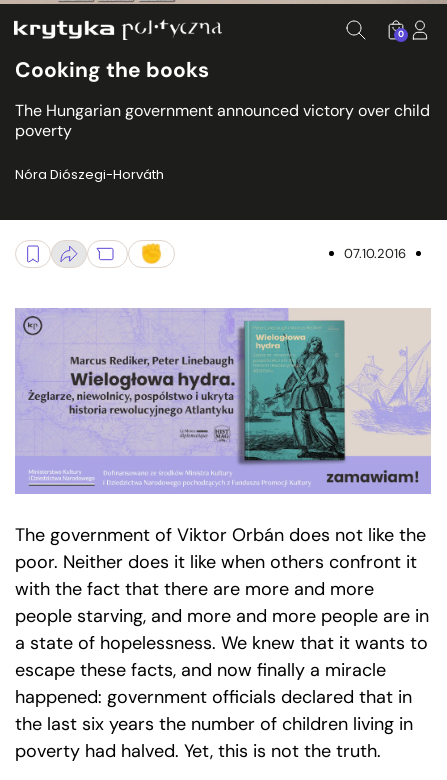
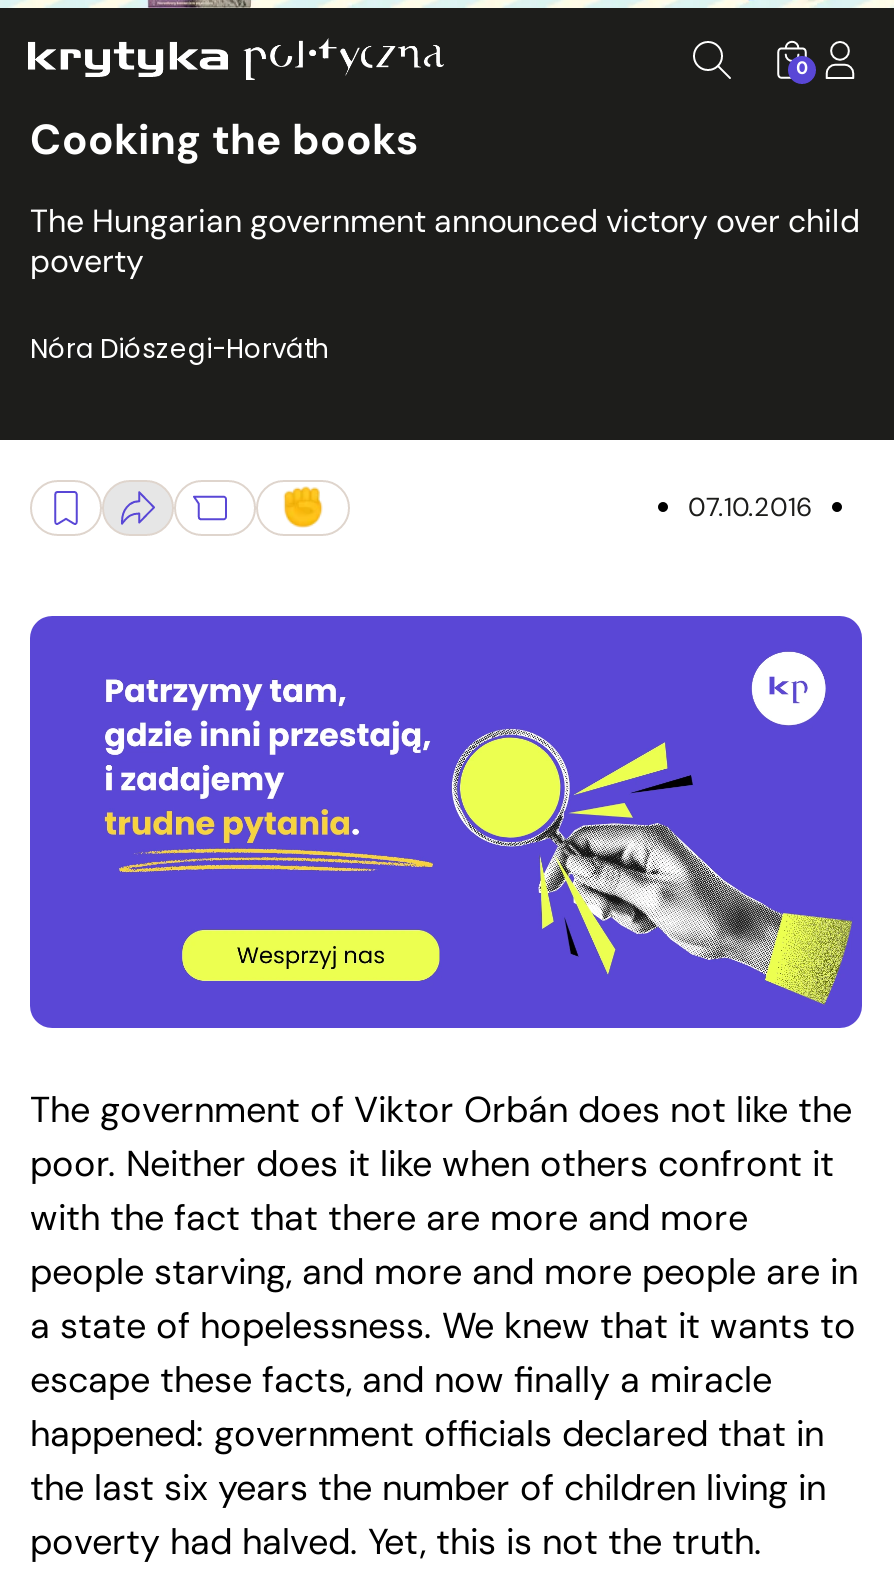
- [image]
+ [image]
